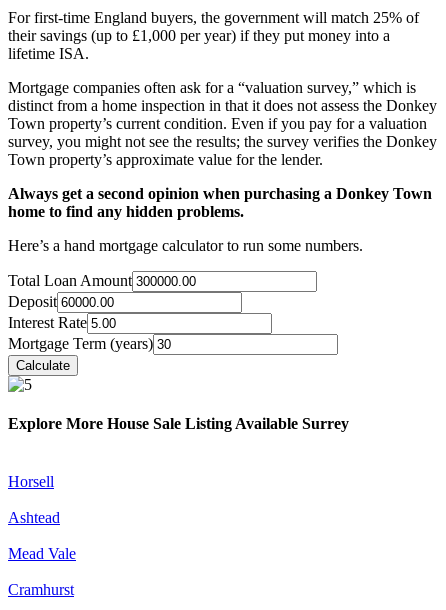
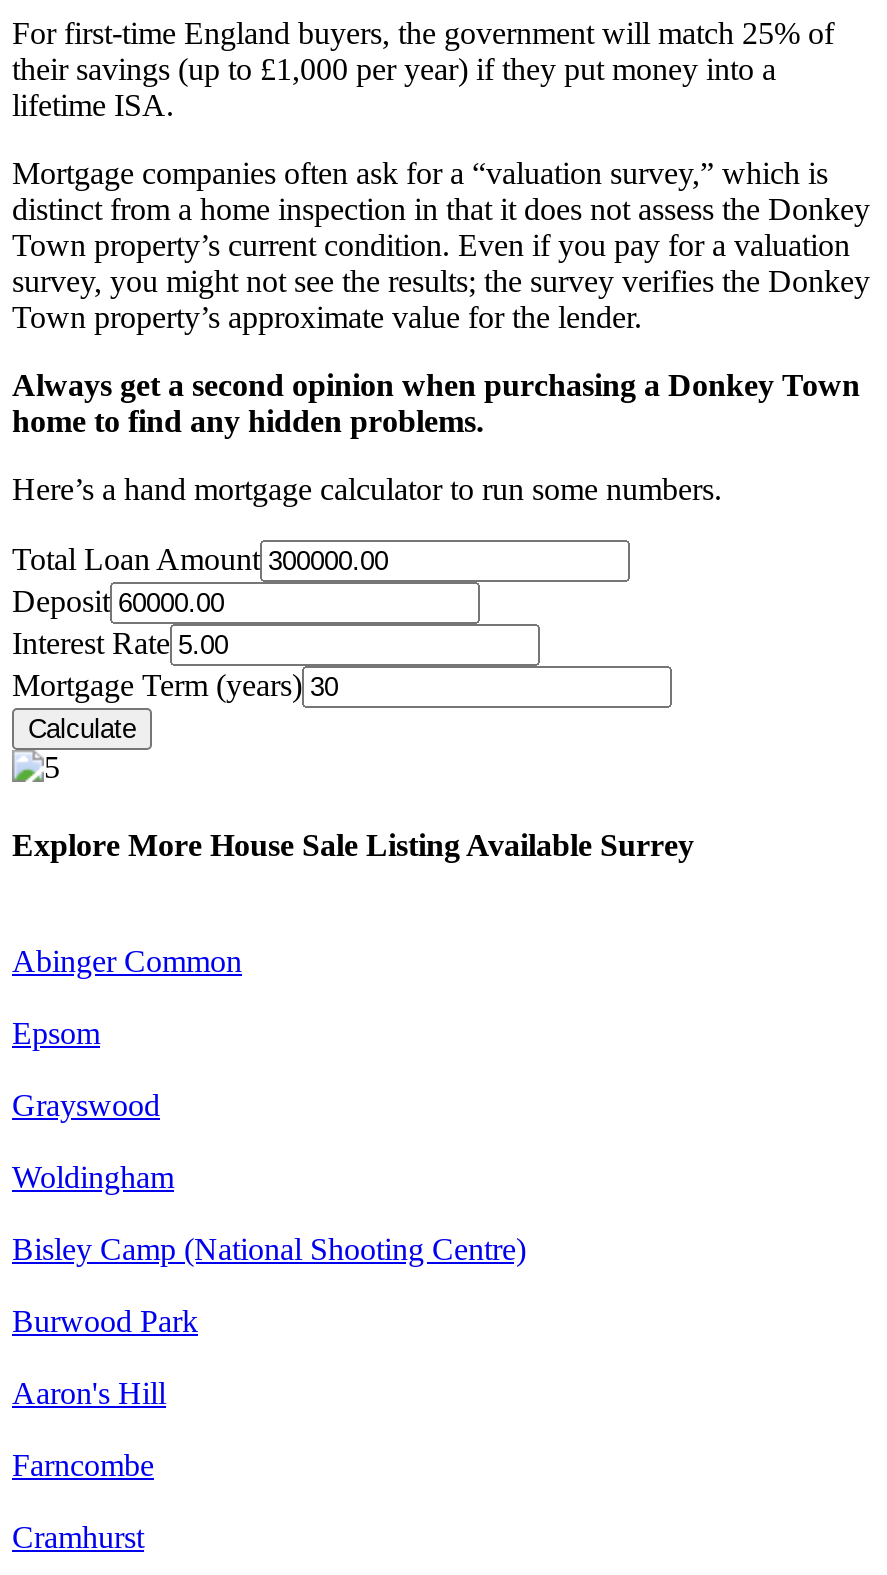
- Horsell
- Ashtead
- Mead Vale
+ Abinger Common
+ Epsom
+ Grayswood
+ Woldingham
+ Bisley Camp (National Shooting Centre)
+ Burwood Park
+ Aaron's Hill
+ Farncombe
